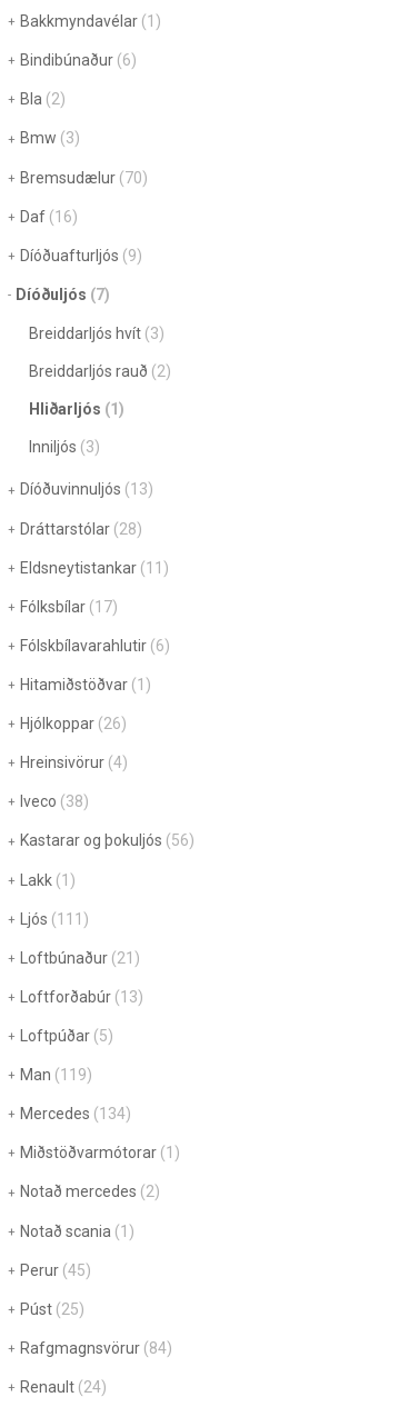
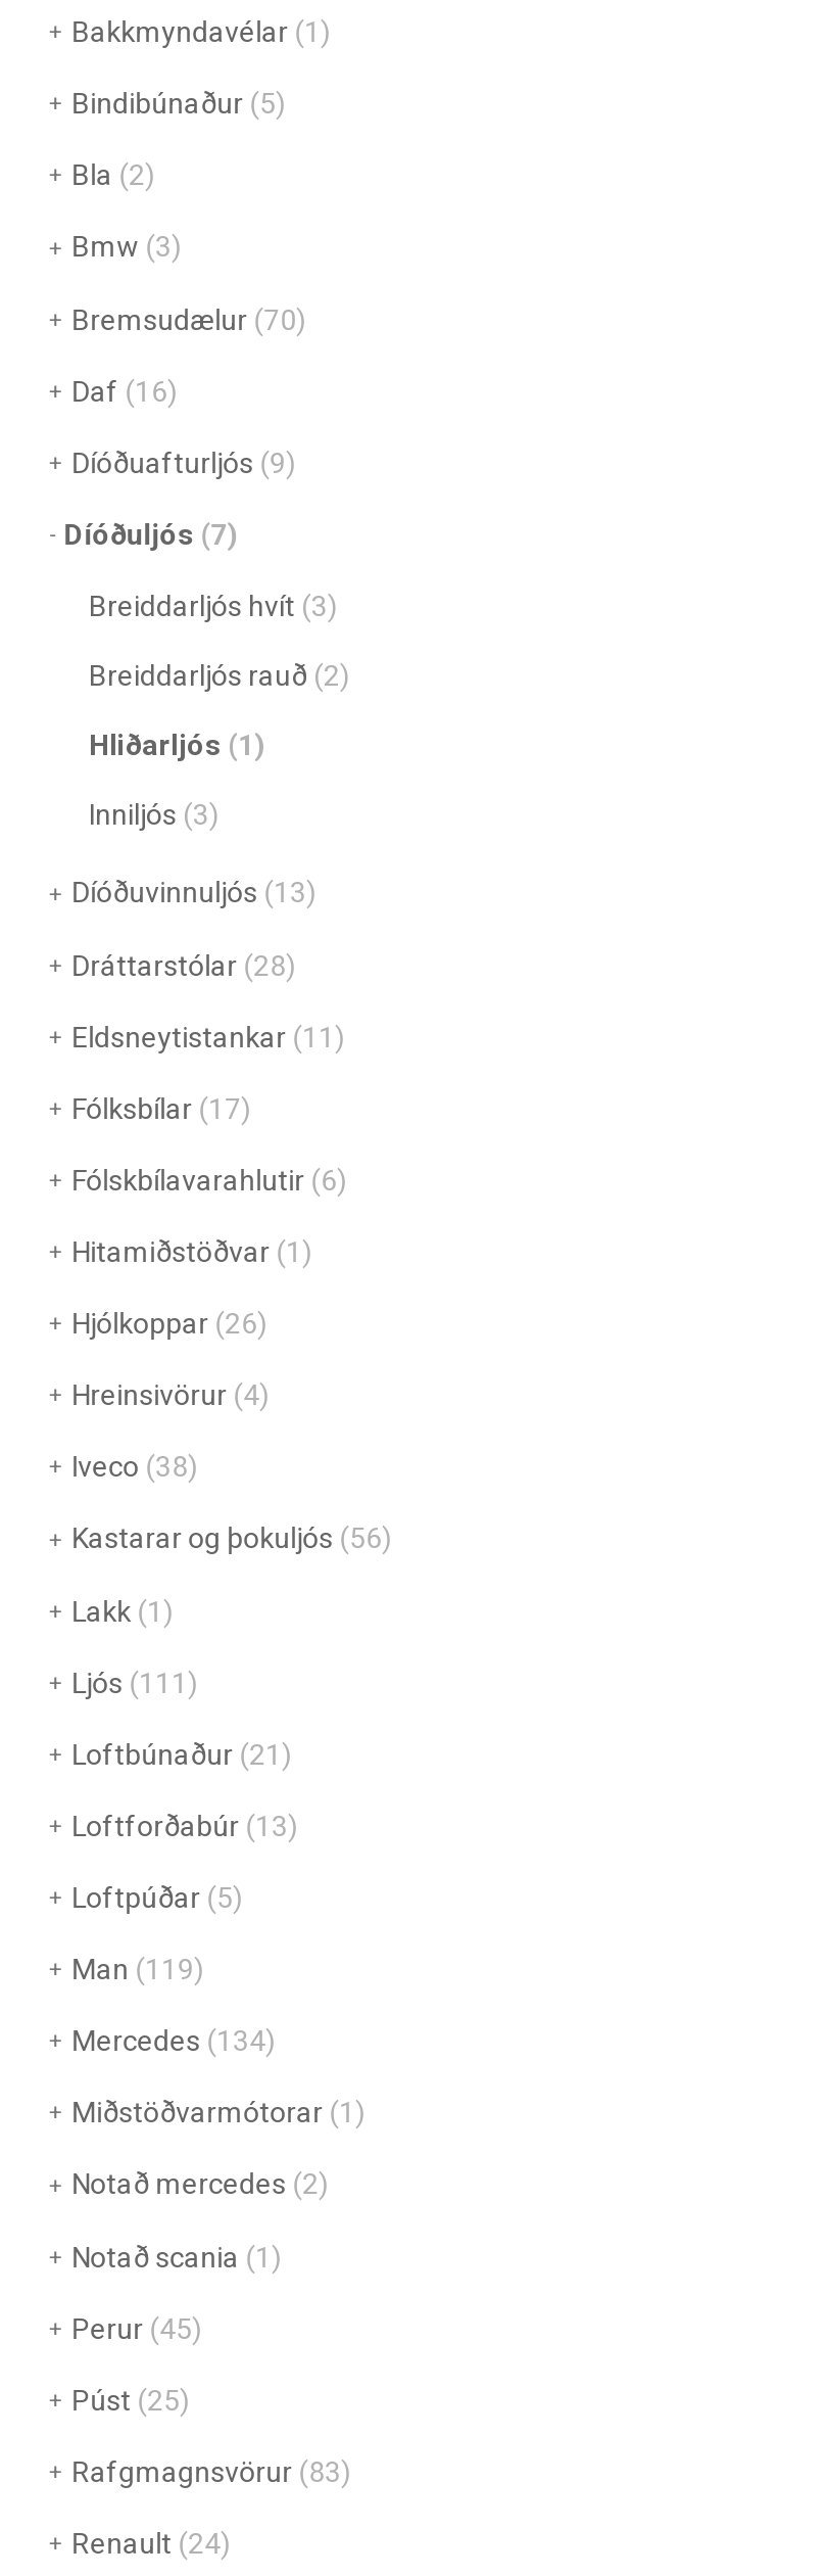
- Bindibúnaður (6)
+ Bindibúnaður (5)

- Rafgmagnsvörur (84)
+ Rafgmagnsvörur (83)
